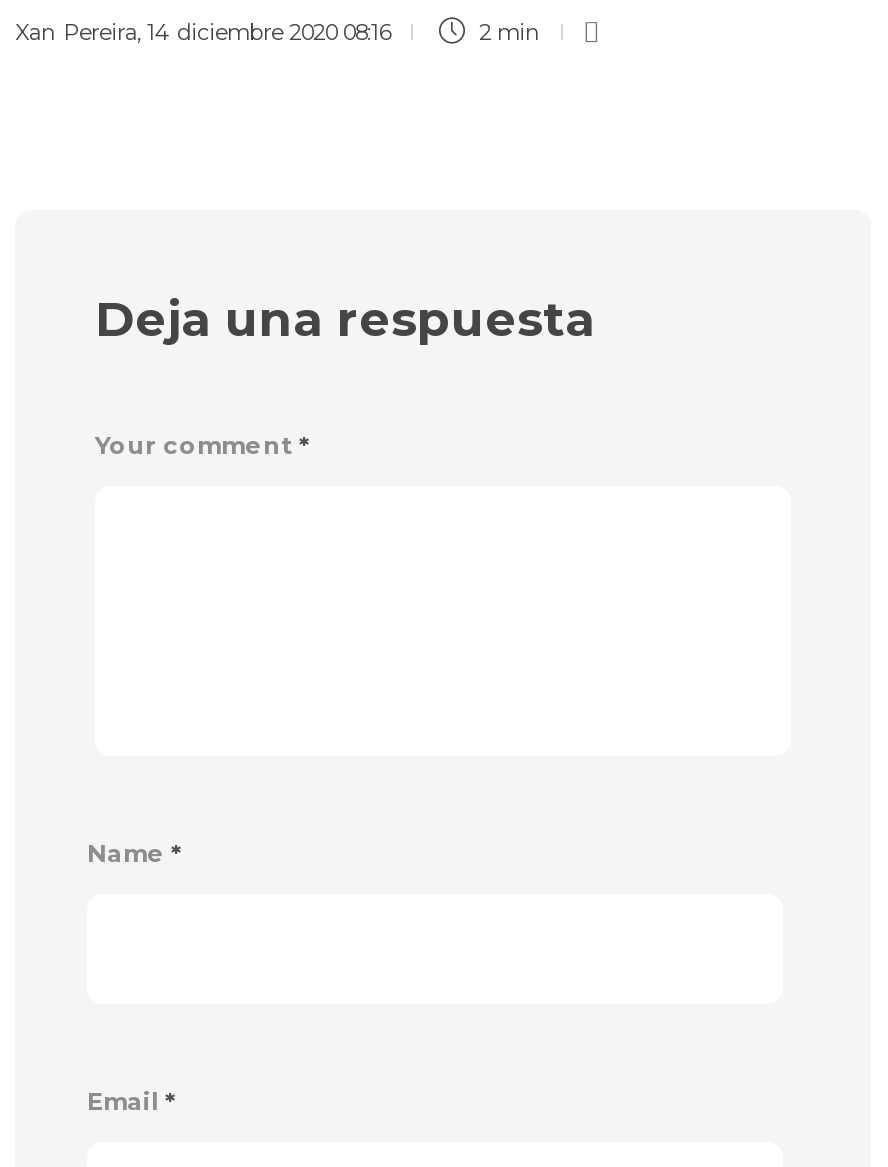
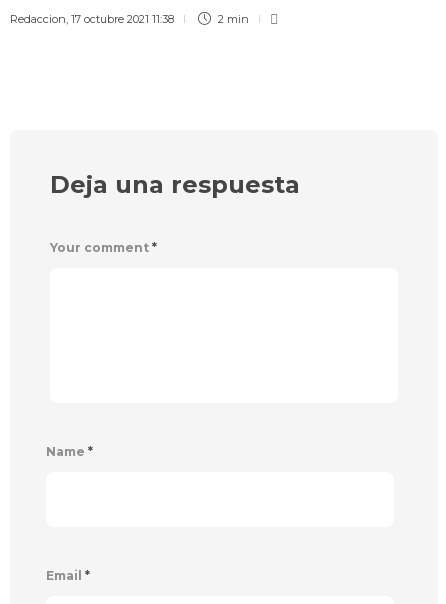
- Xan Pereira, 14 diciembre 2020 08:16
+ Redaccion, 17 octubre 2021 11:38
